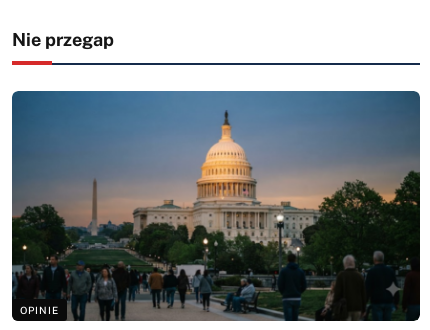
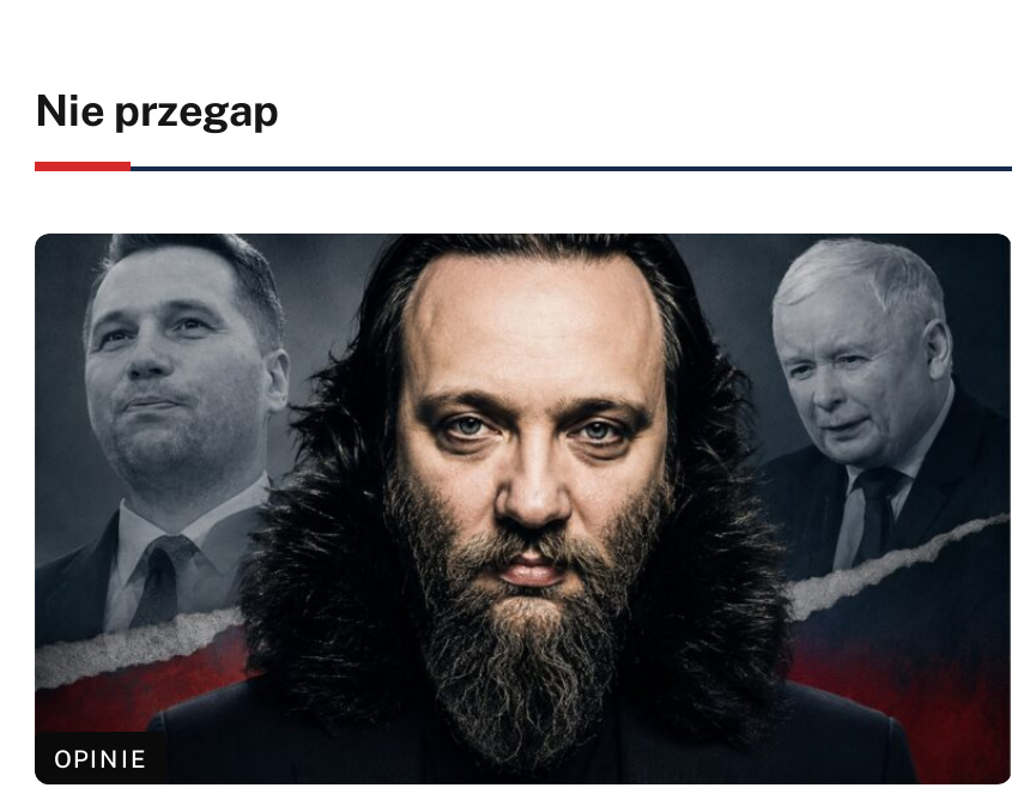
- [image]
+ [image]
